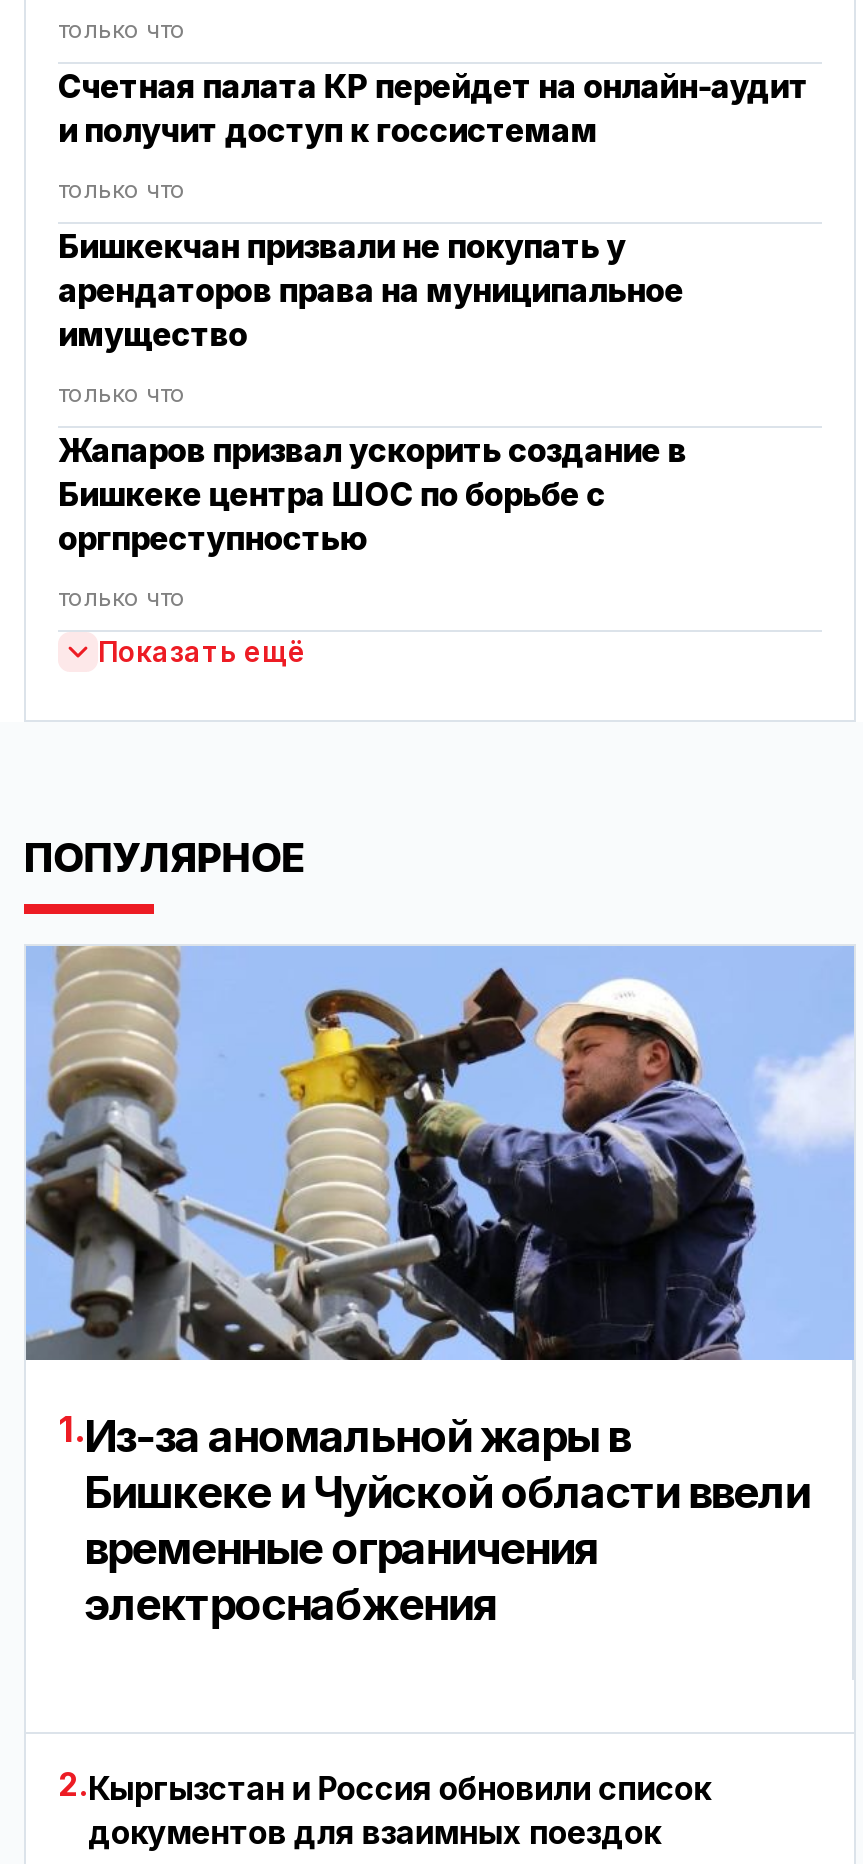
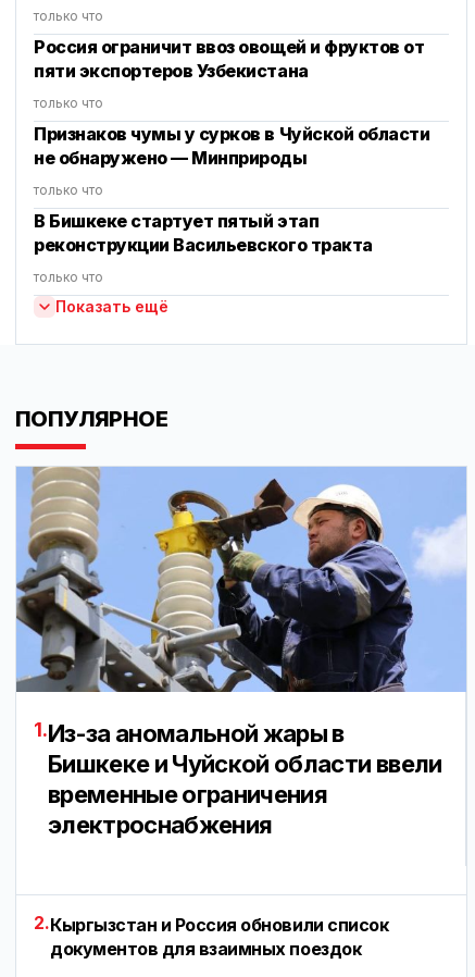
- Счетная палата КР перейдет на онлайн-аудит
- и получит доступ к госсистемам
+ Россия ограничит ввоз овощей и фруктов от
+ пяти экспортеров Узбекистана

- Бишкекчан призвали не покупать у
- арендаторов права на муниципальное
- имущество
+ Признаков чумы у сурков в Чуйской области
+ не обнаружено — Минприроды

- Жапаров призвал ускорить создание в
- Бишкеке центра ШОС по борьбе с
- оргпреступностью
+ В Бишкеке стартует пятый этап
+ реконструкции Васильевского тракта
